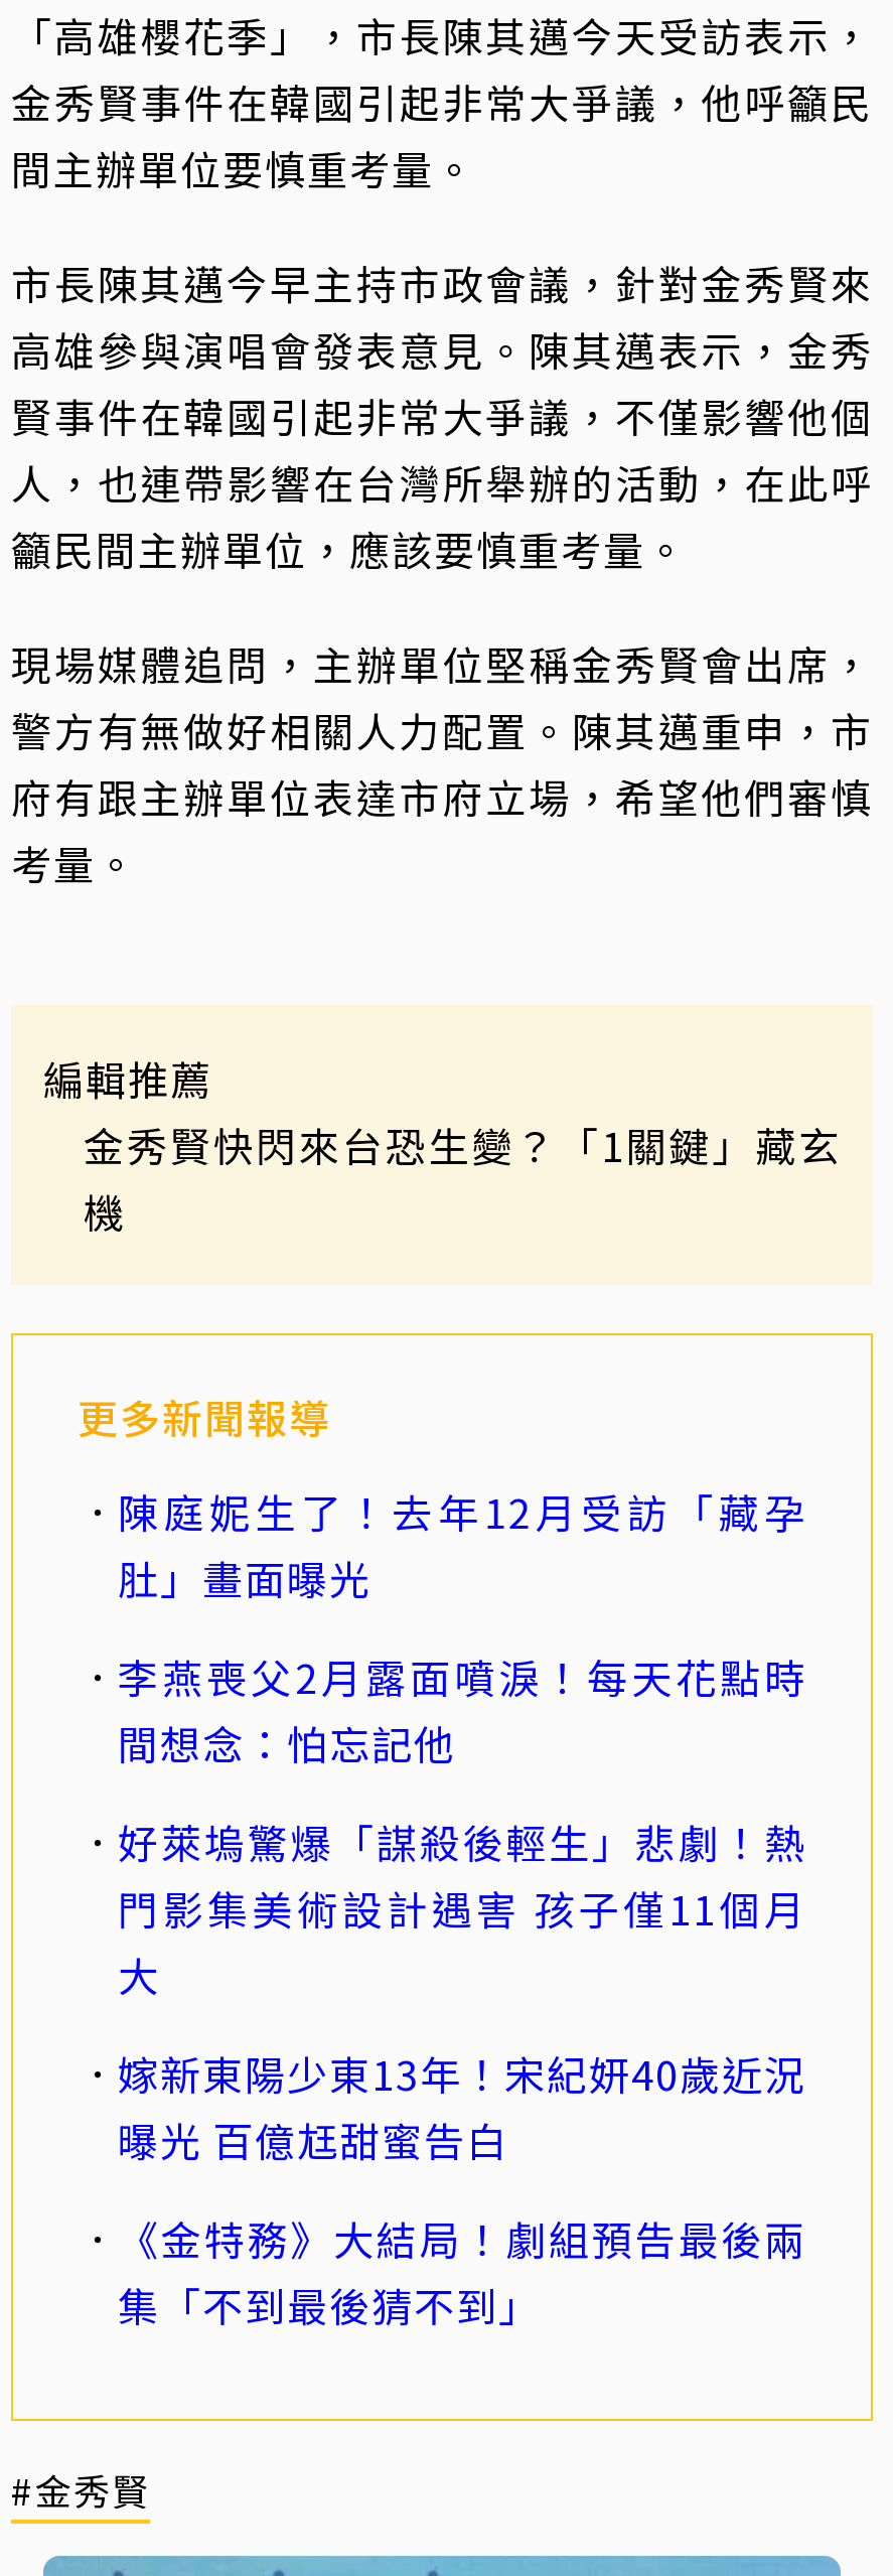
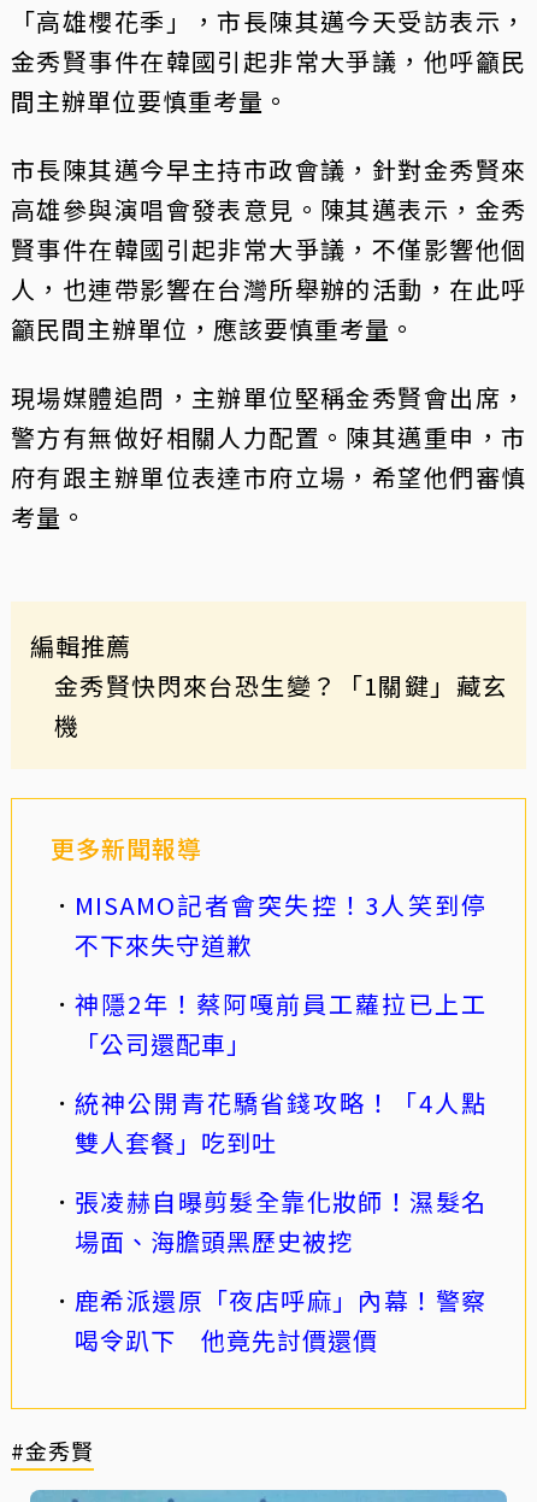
- 陳庭妮生了！去年12月受訪「藏孕
- 肚」畫面曝光
+ MISAMO記者會突失控！3人笑到停
+ 不下來失守道歉

- 李燕喪父2月露面噴淚！每天花點時
- 間想念：怕忘記他
+ 神隱2年！蔡阿嘎前員工蘿拉已上工
+ 「公司還配車」

- 好萊塢驚爆「謀殺後輕生」悲劇！熱
- 門影集美術設計遇害 孩子僅11個月
- 大
+ 統神公開青花驕省錢攻略！「4人點
+ 雙人套餐」吃到吐

- 嫁新東陽少東13年！宋紀妍40歲近況
- 曝光 百億尪甜蜜告白
+ 張凌赫自曝剪髮全靠化妝師！濕髮名
+ 場面、海膽頭黑歷史被挖

- 《金特務》大結局！劇組預告最後兩
- 集「不到最後猜不到」
+ 鹿希派還原「夜店呼麻」內幕！警察
+ 喝令趴下 他竟先討價還價
